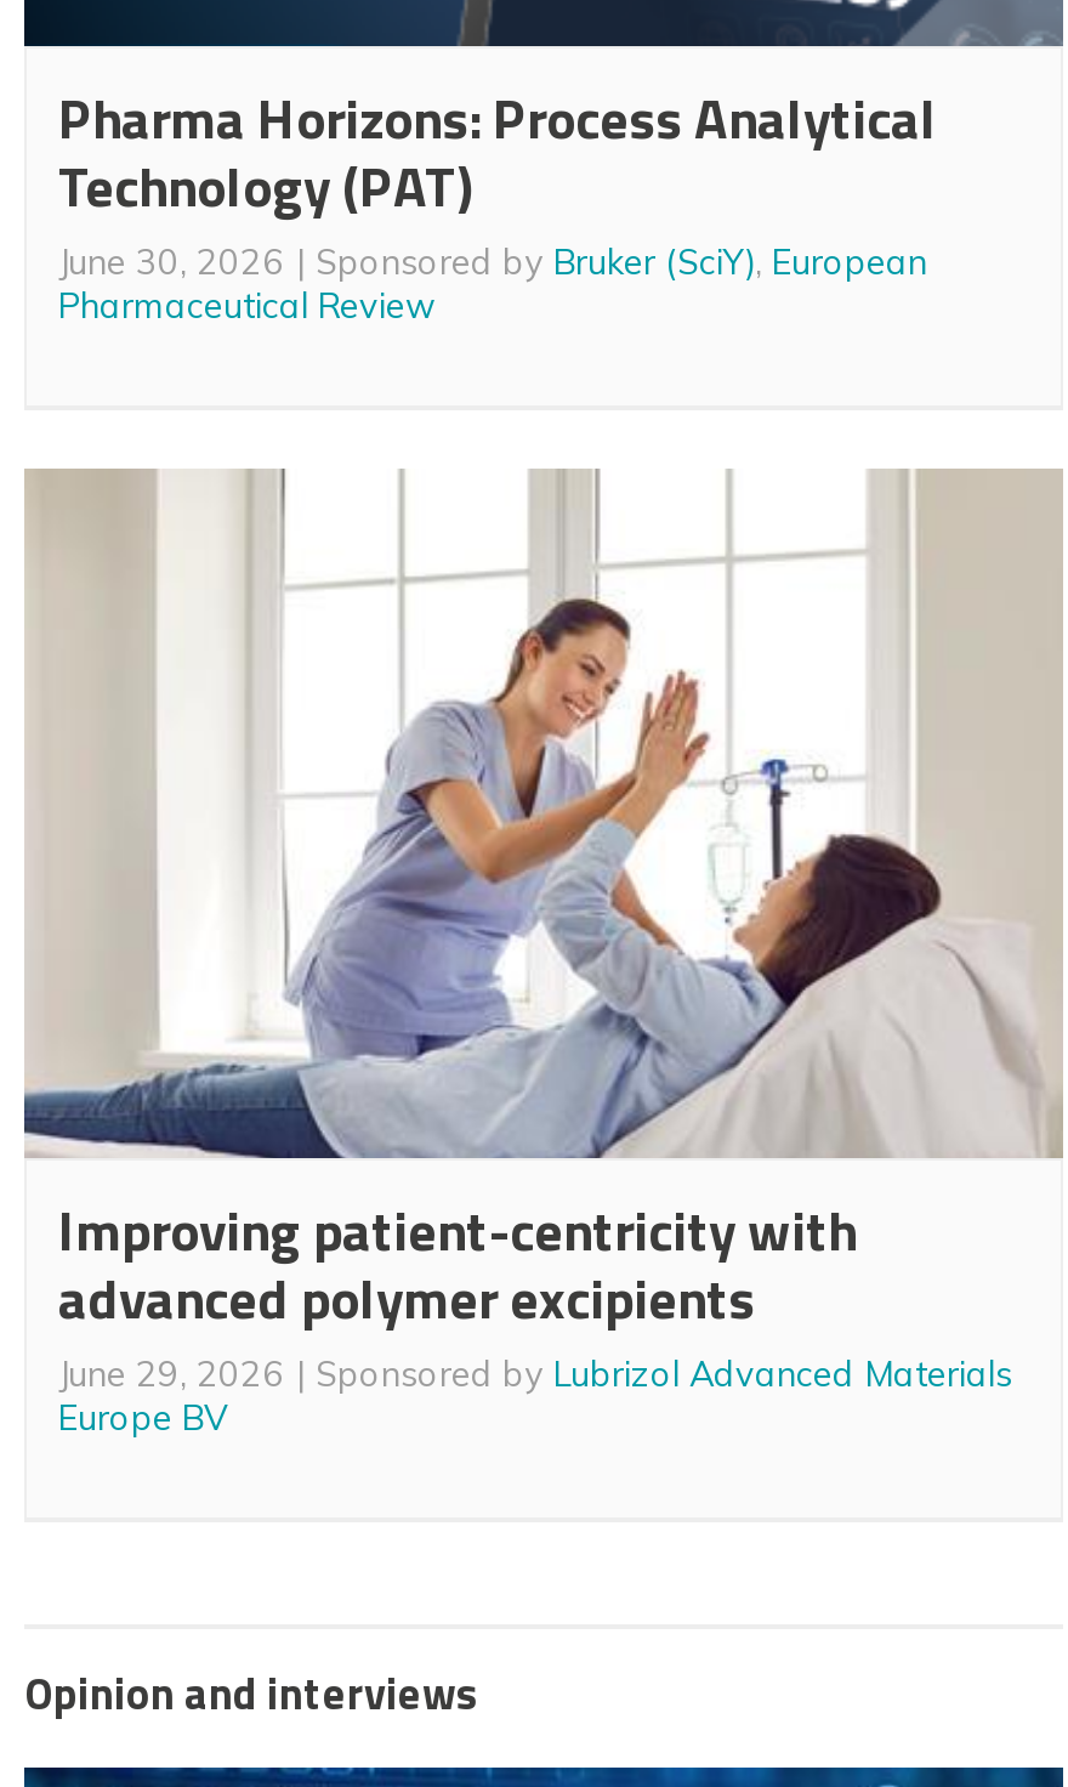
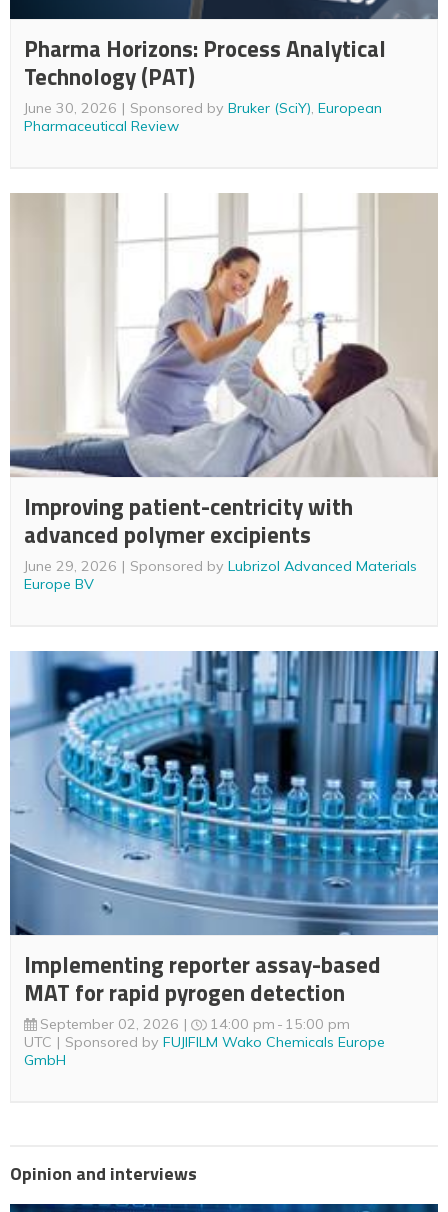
+ [image]
+ Implementing reporter assay-based
+ MAT for rapid pyrogen detection
+ September 02, 2026
+ 14:00 pm 15:00 pm
+ UTC
+ Sponsored by FUJIFILM Wako Chemicals Europe
+ GmbH
